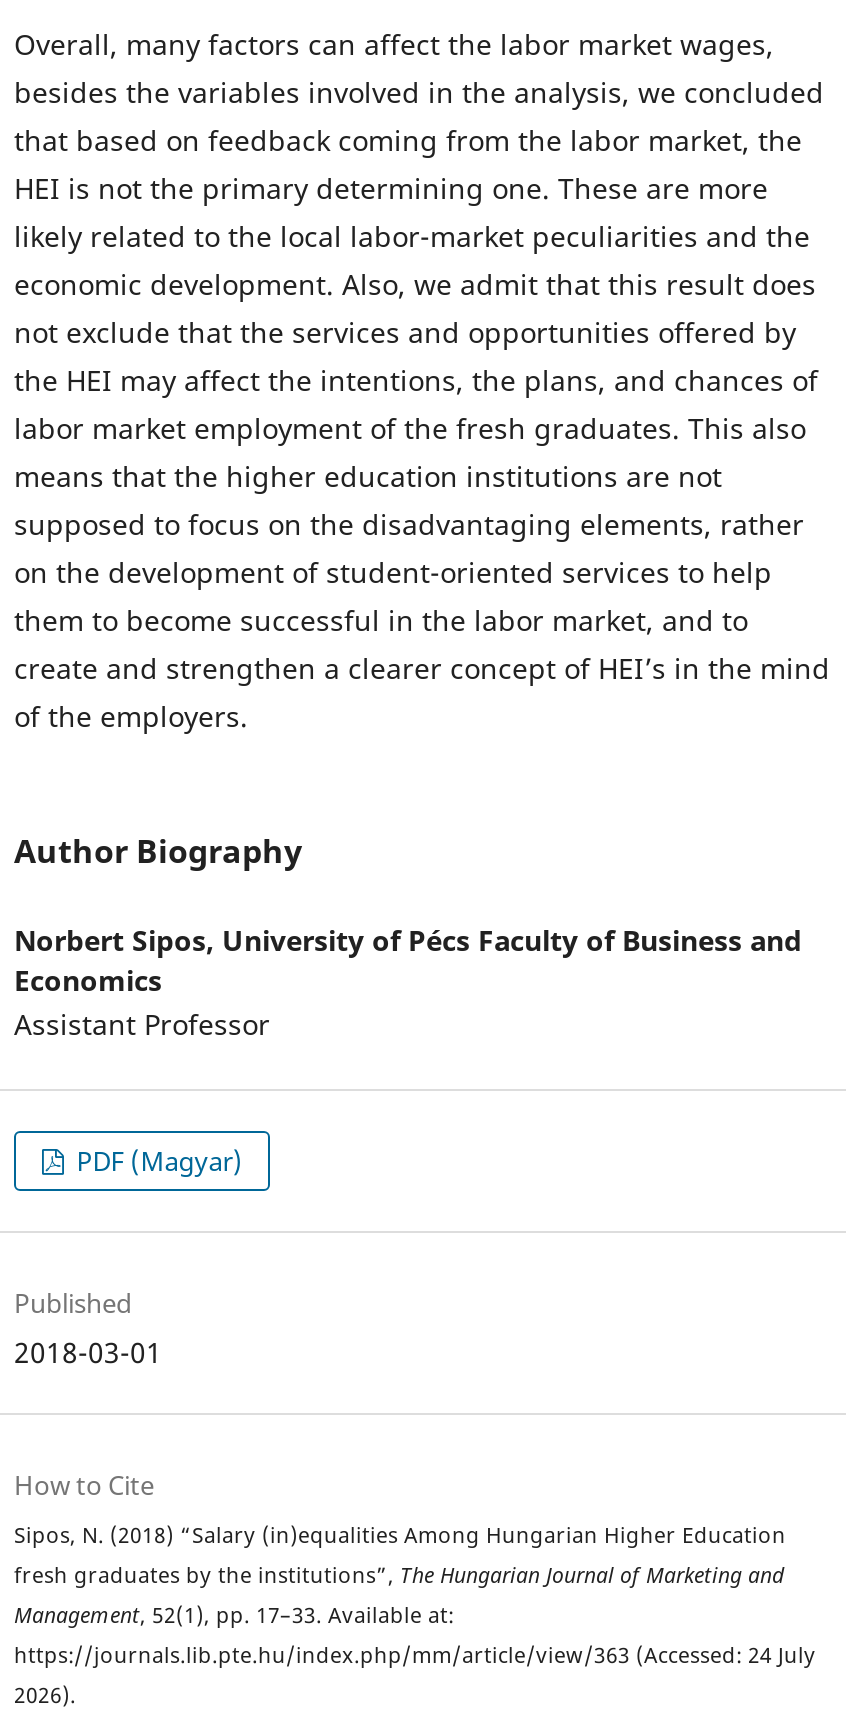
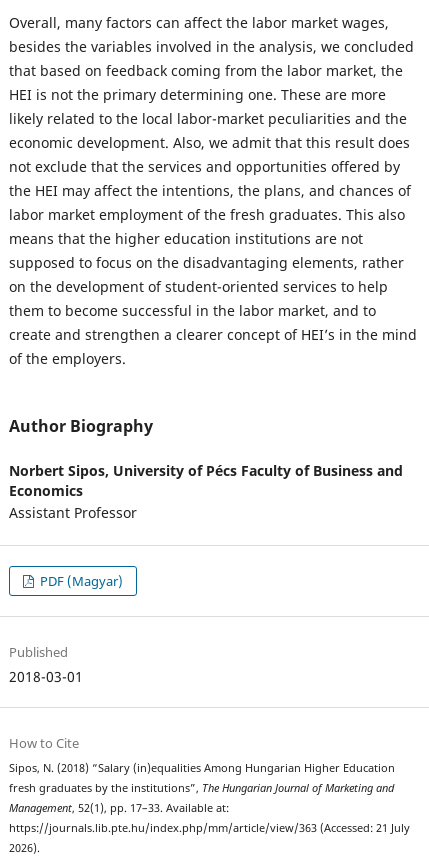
- https://journals.lib.pte.hu/index.php/mm/article/view/363 (Accessed: 24 July
+ https://journals.lib.pte.hu/index.php/mm/article/view/363 (Accessed: 21 July
